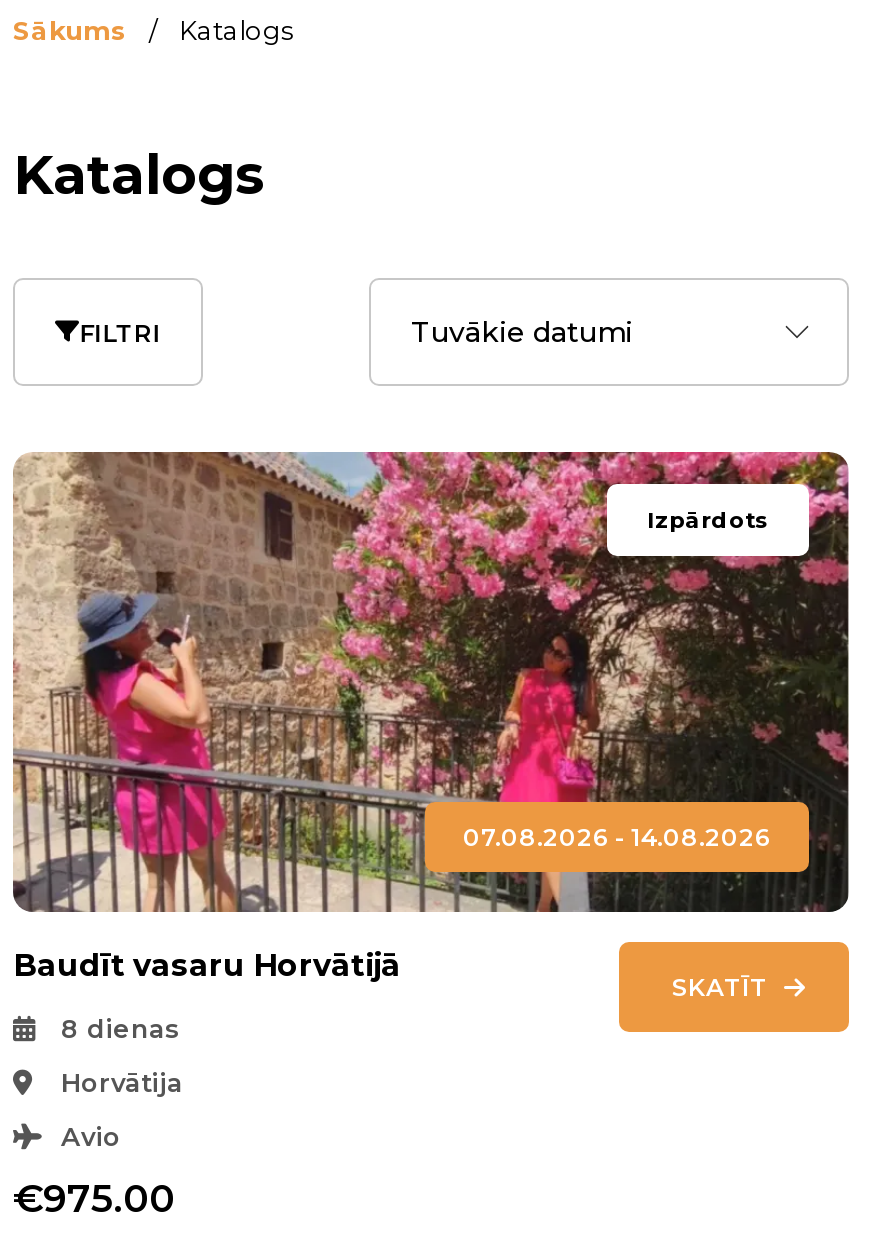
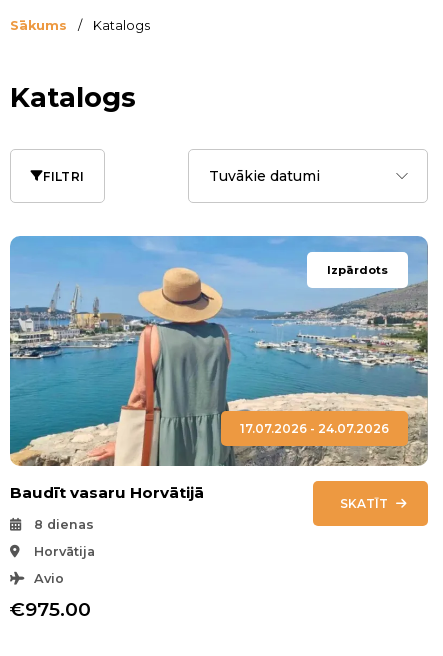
- [image]
- 07.08.2026 - 14.08.2026
+ [image]
+ 17.07.2026 - 24.07.2026
